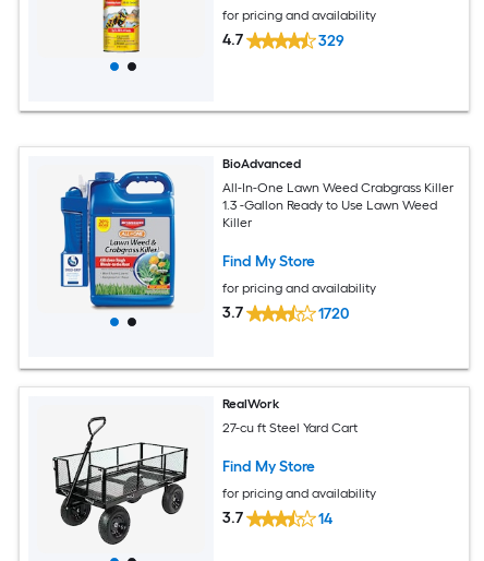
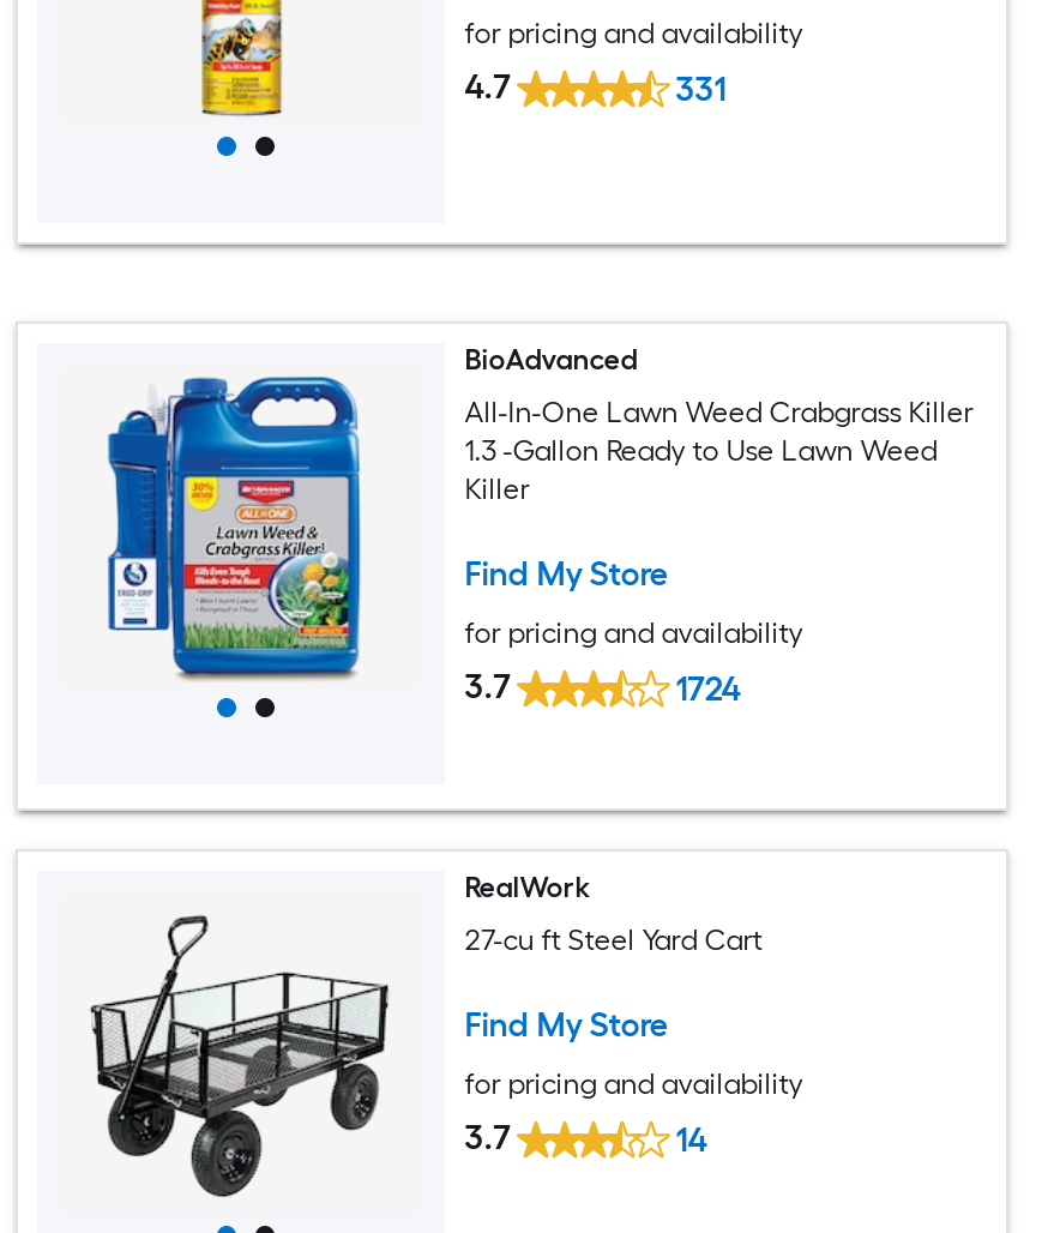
- 329
+ 331

- 1720
+ 1724
